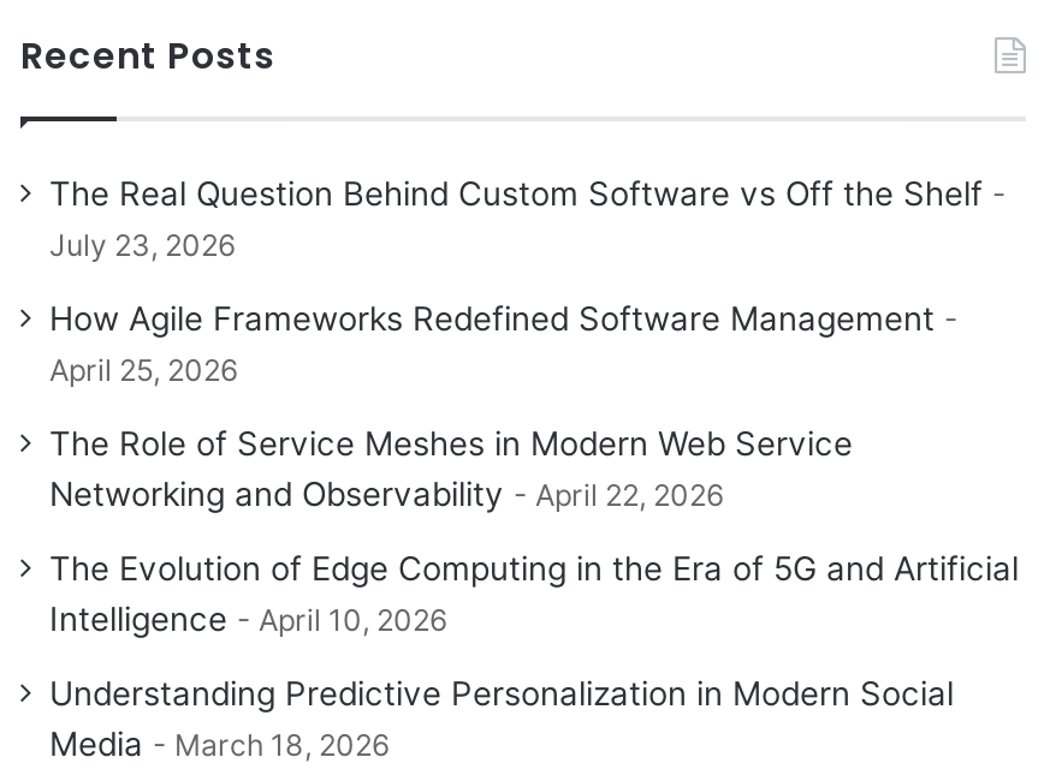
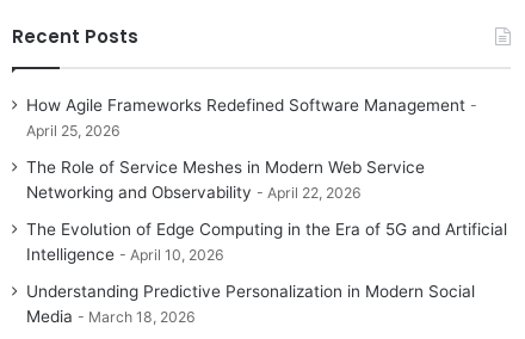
- The Real Question Behind Custom Software vs Off the Shelf
- July 23, 2026
